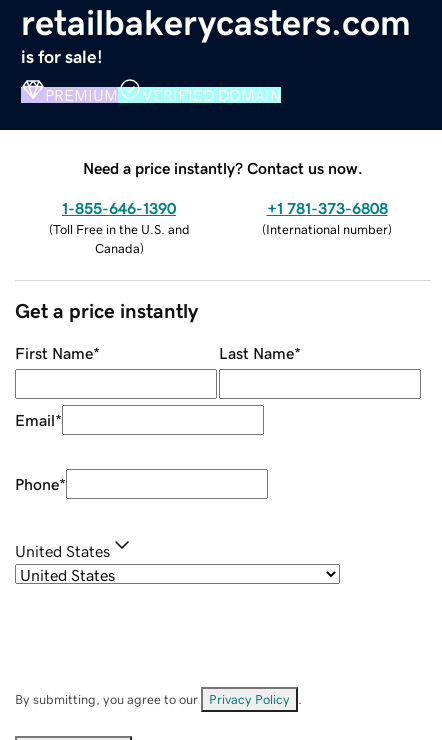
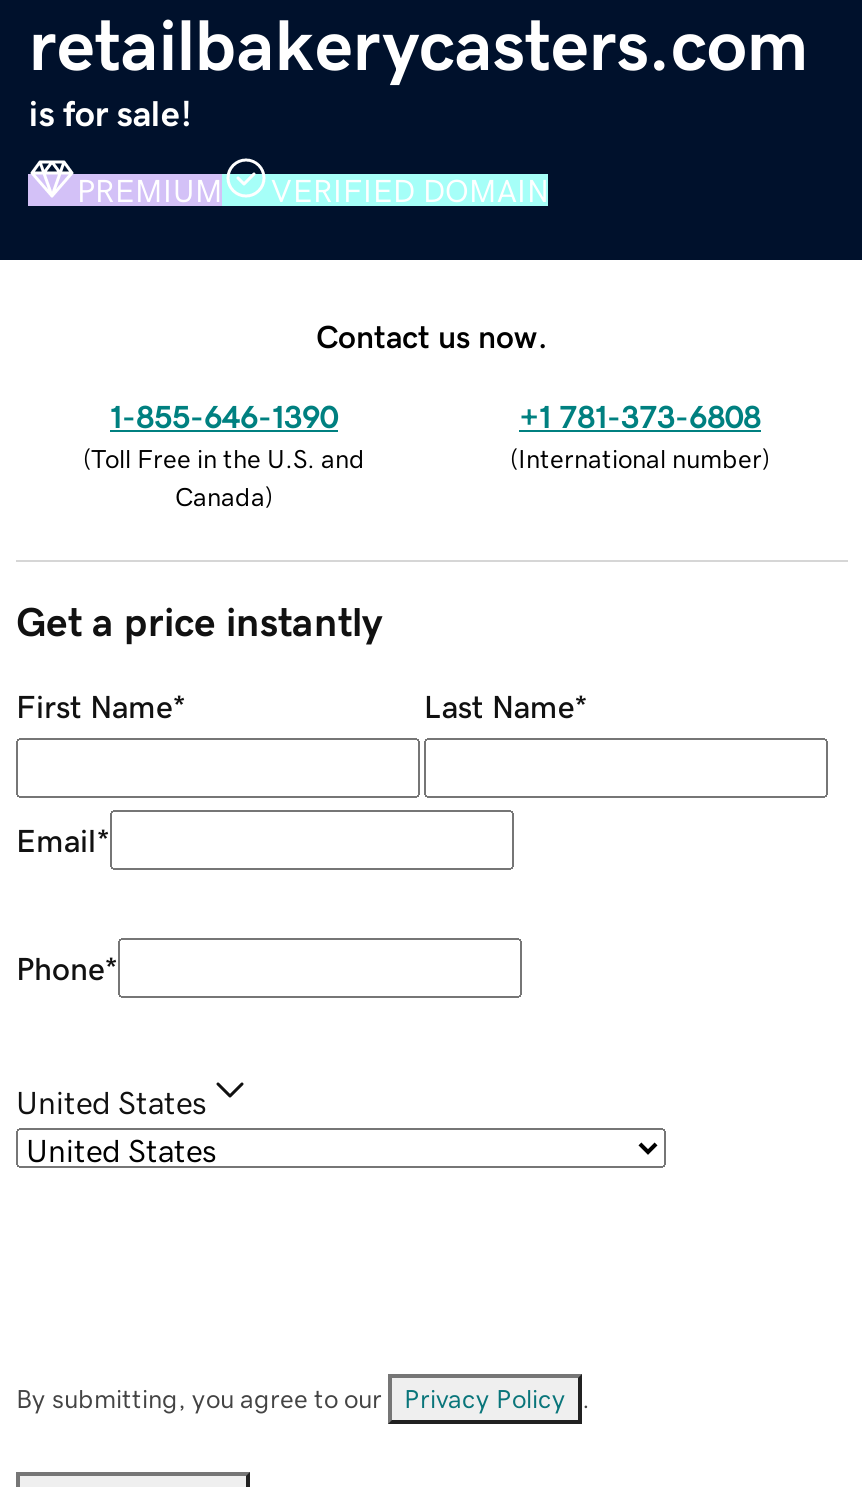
- Need a price instantly? Contact us now.
+ Contact us now.
